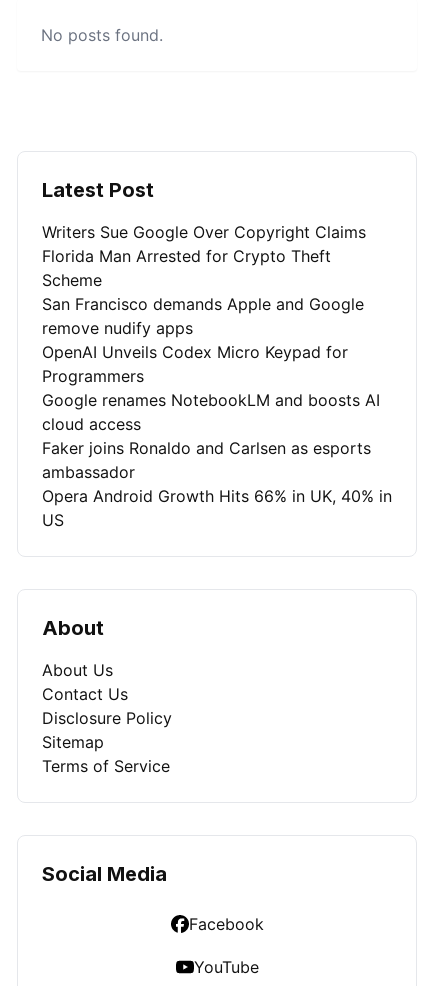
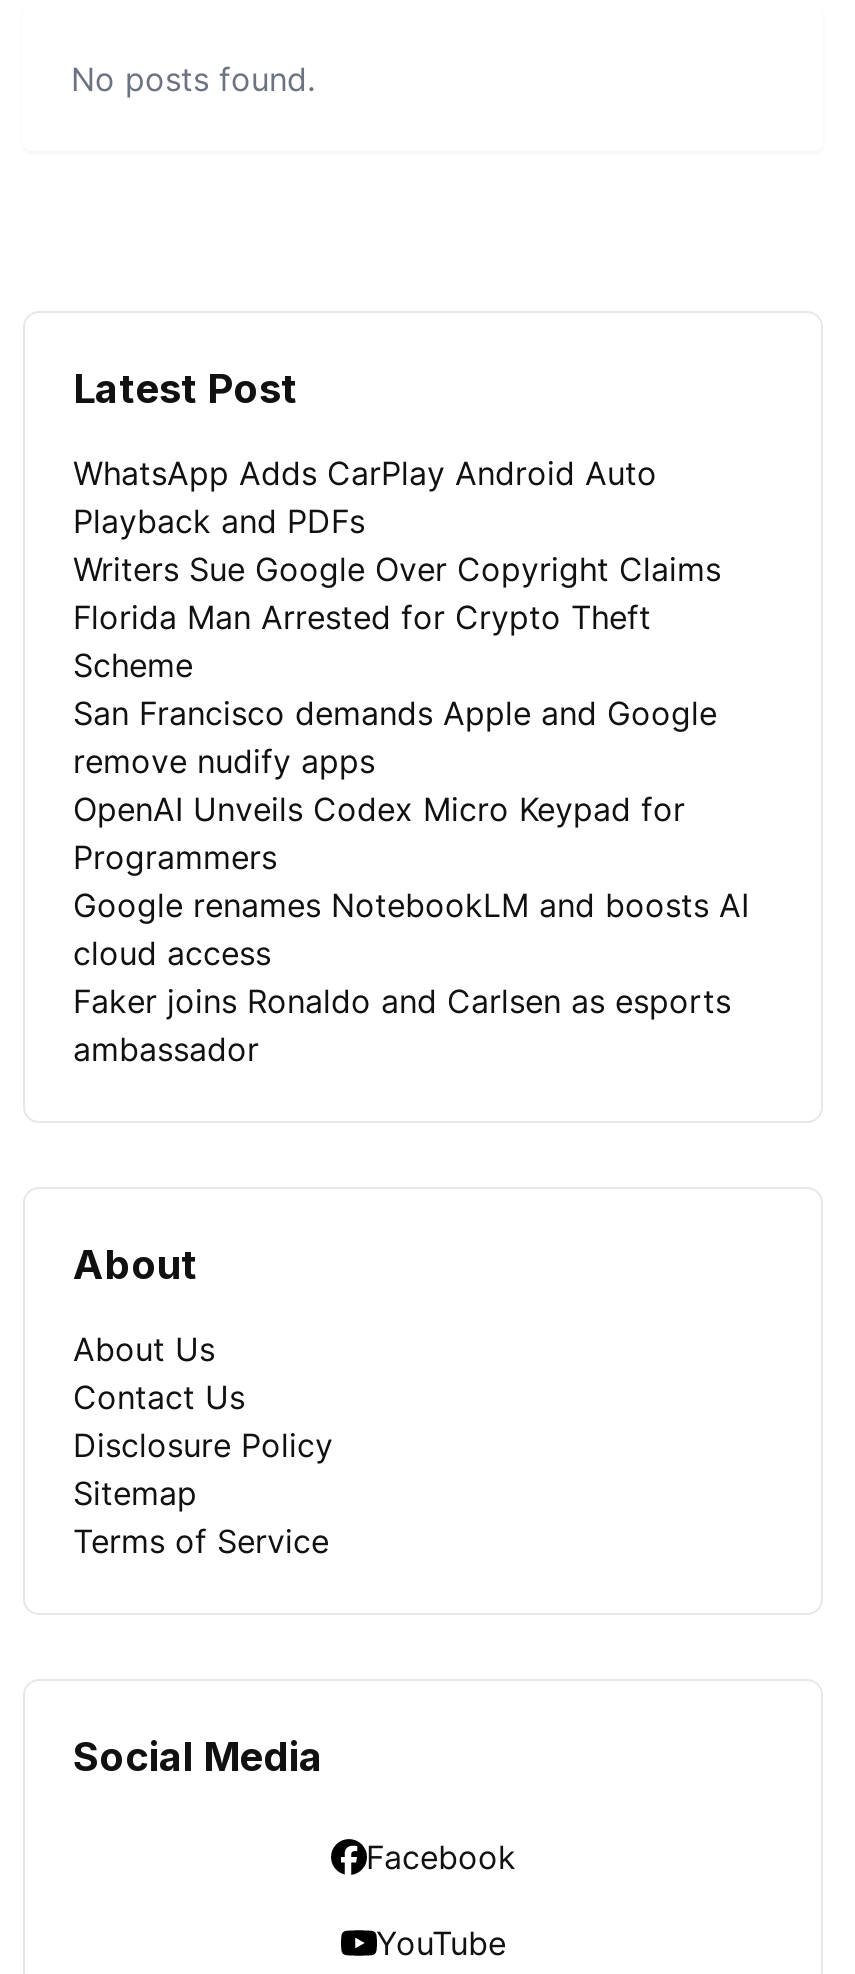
+ WhatsApp Adds CarPlay Android Auto
+ Playback and PDFs

moved down: Writers Sue Google Over Copyright Claims | Florida Man Arrested for Crypto Theft | Scheme | ... | Faker joins Ronaldo and Carlsen as esports | ambassador

- Opera Android Growth Hits 66% in UK, 40% in
- US
